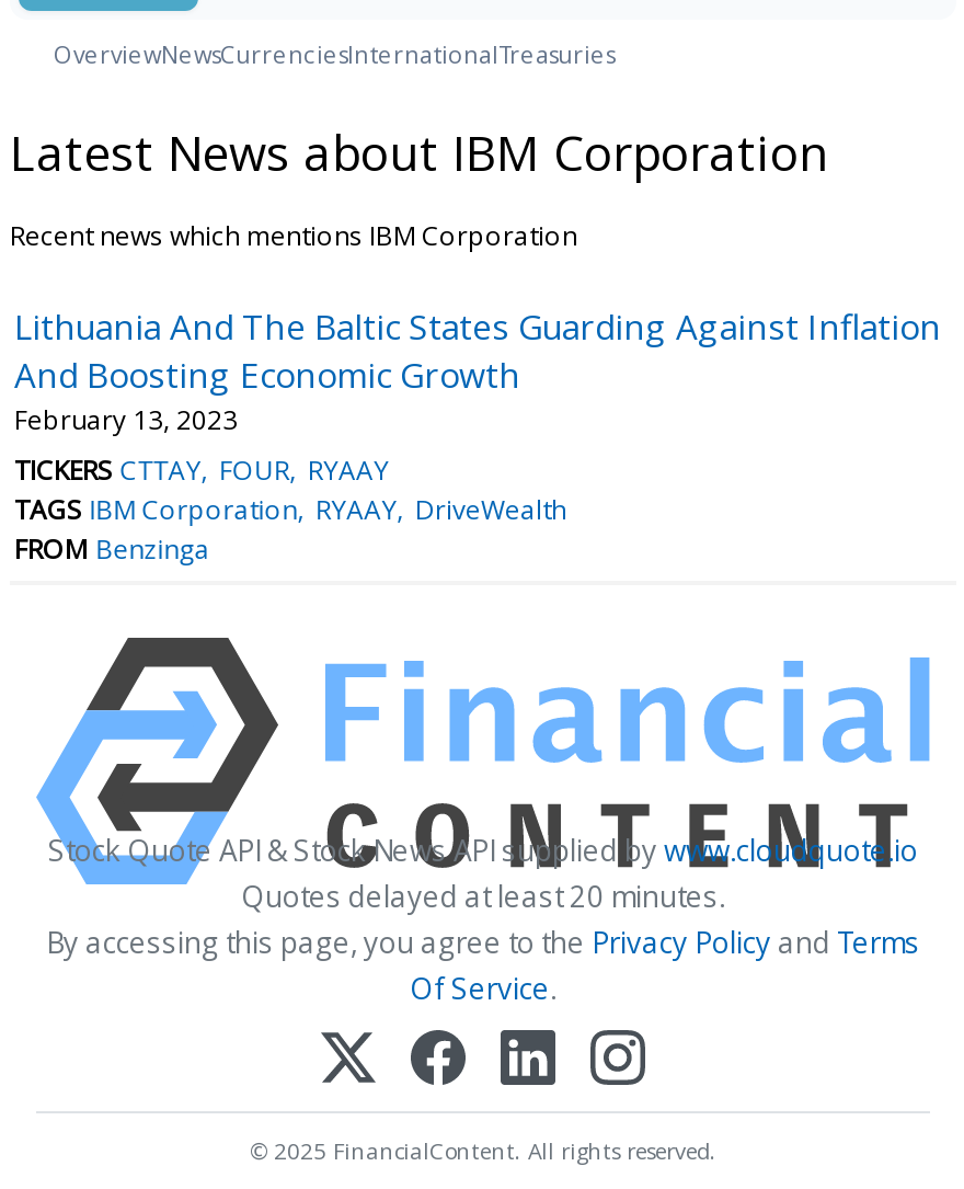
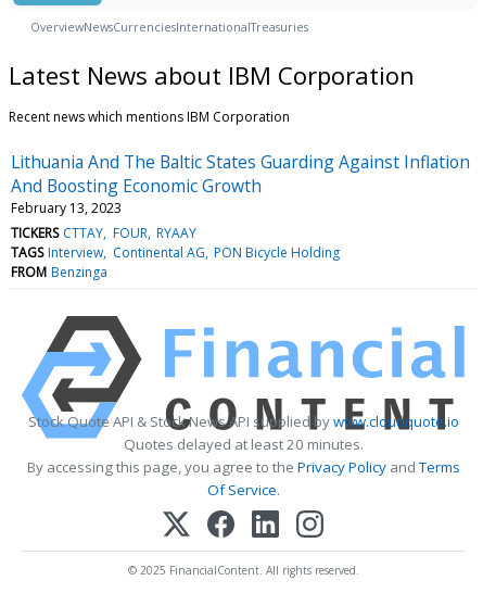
- TAGS IBM Corporation RYAAY DriveWealth
+ TAGS Interview Continental AG PON Bicycle Holding
